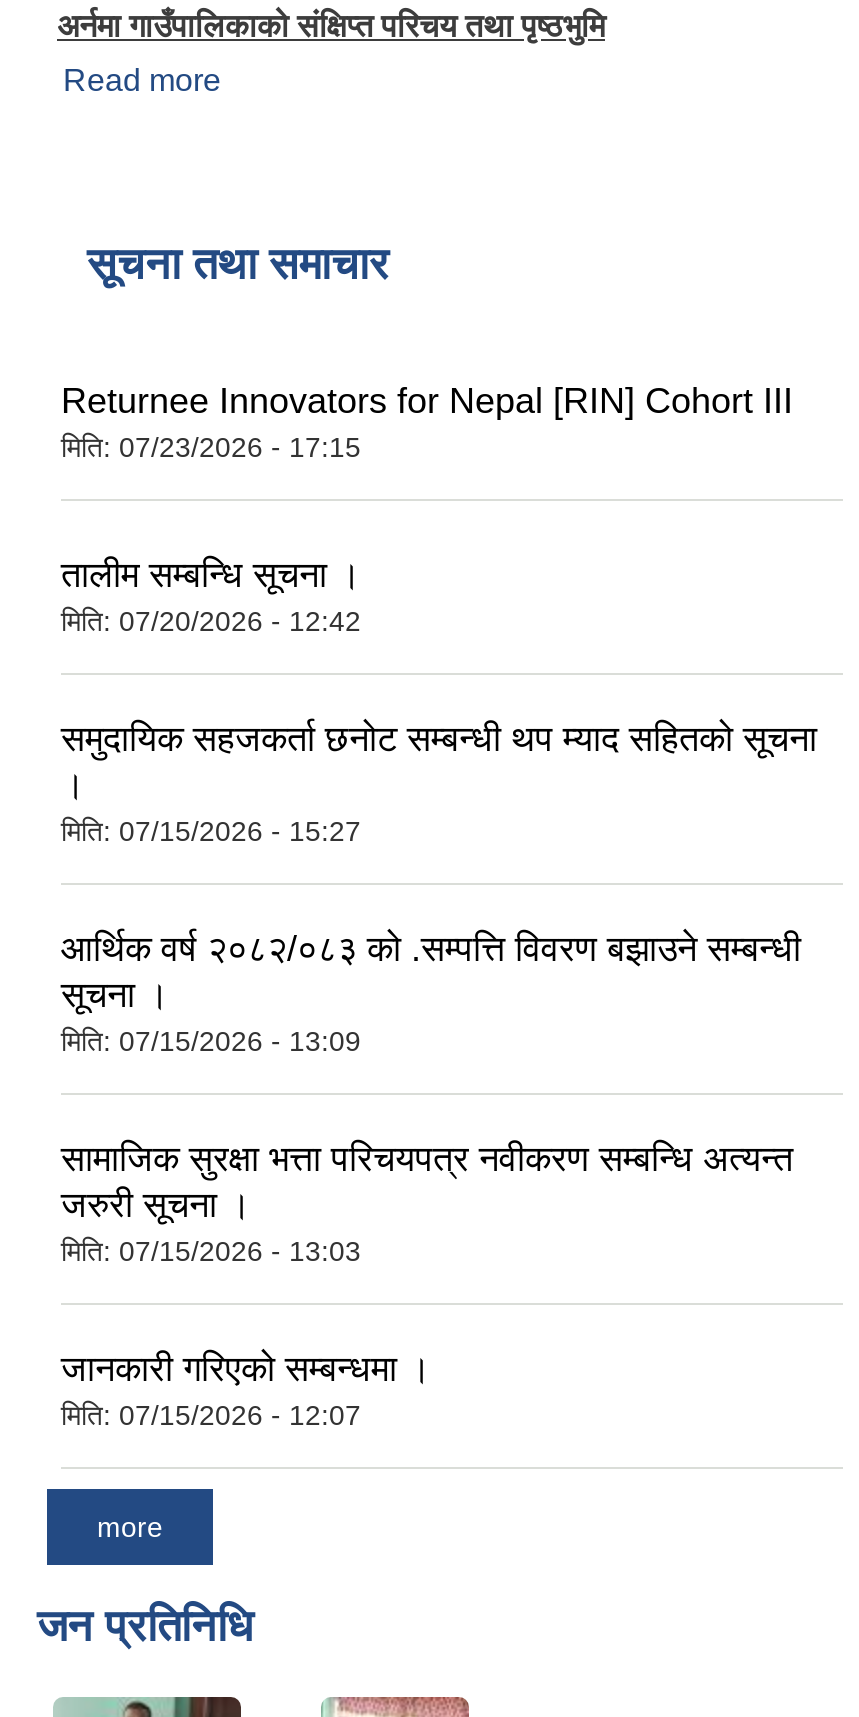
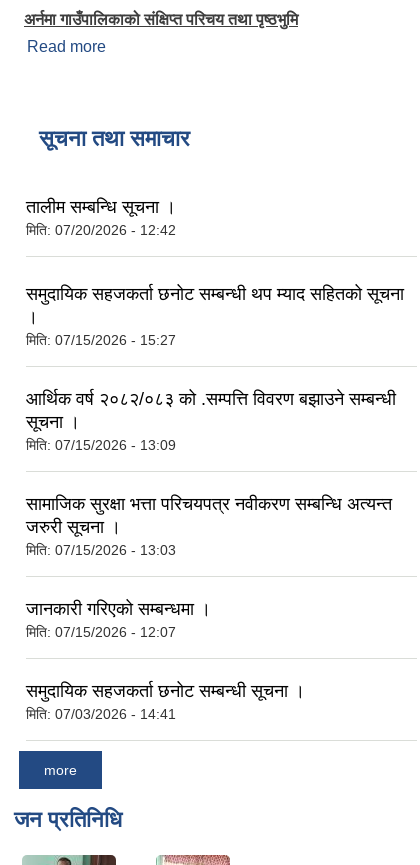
- Returnee Innovators for Nepal [RIN] Cohort III
- मिति: 07/23/2026 - 17:15

moved up: तालीम सम्बन्धि सूचना । | मिति: 07/20/2026 - 12:42

moved up: समुदायिक सहजकर्ता छनोट सम्बन्धी थप म्याद सहितको सूचना | मिति: 07/15/2026 - 15:27 | आर्थिक वर्ष २०८२/०८३ को .सम्पत्ति विवरण बझाउने सम्बन्धी | ... | जानकारी गरिएको सम्बन्धमा । | मिति: 07/15/2026 - 12:07

+ समुदायिक सहजकर्ता छनोट सम्बन्धी सूचना ।
+ मिति: 07/03/2026 - 14:41
